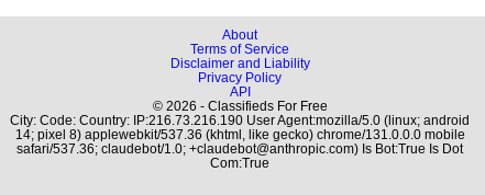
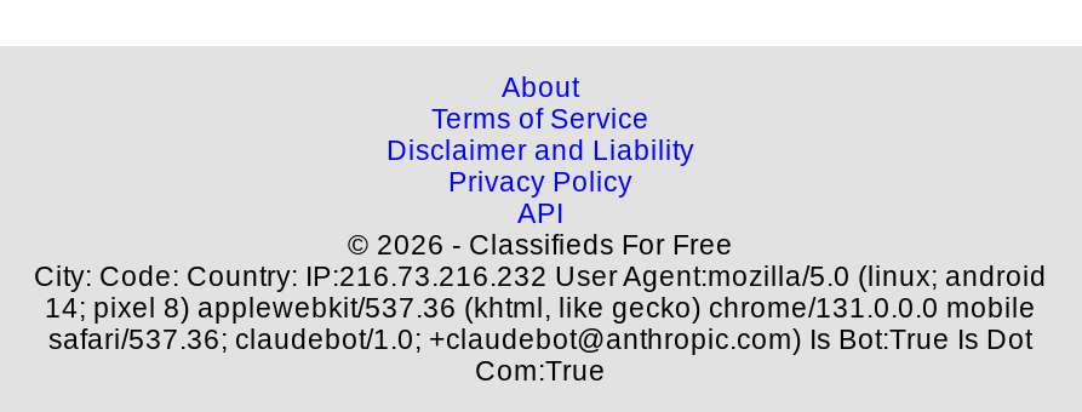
- City: Code: Country: IP:216.73.216.190 User Agent:mozilla/5.0 (linux; android
+ City: Code: Country: IP:216.73.216.232 User Agent:mozilla/5.0 (linux; android
